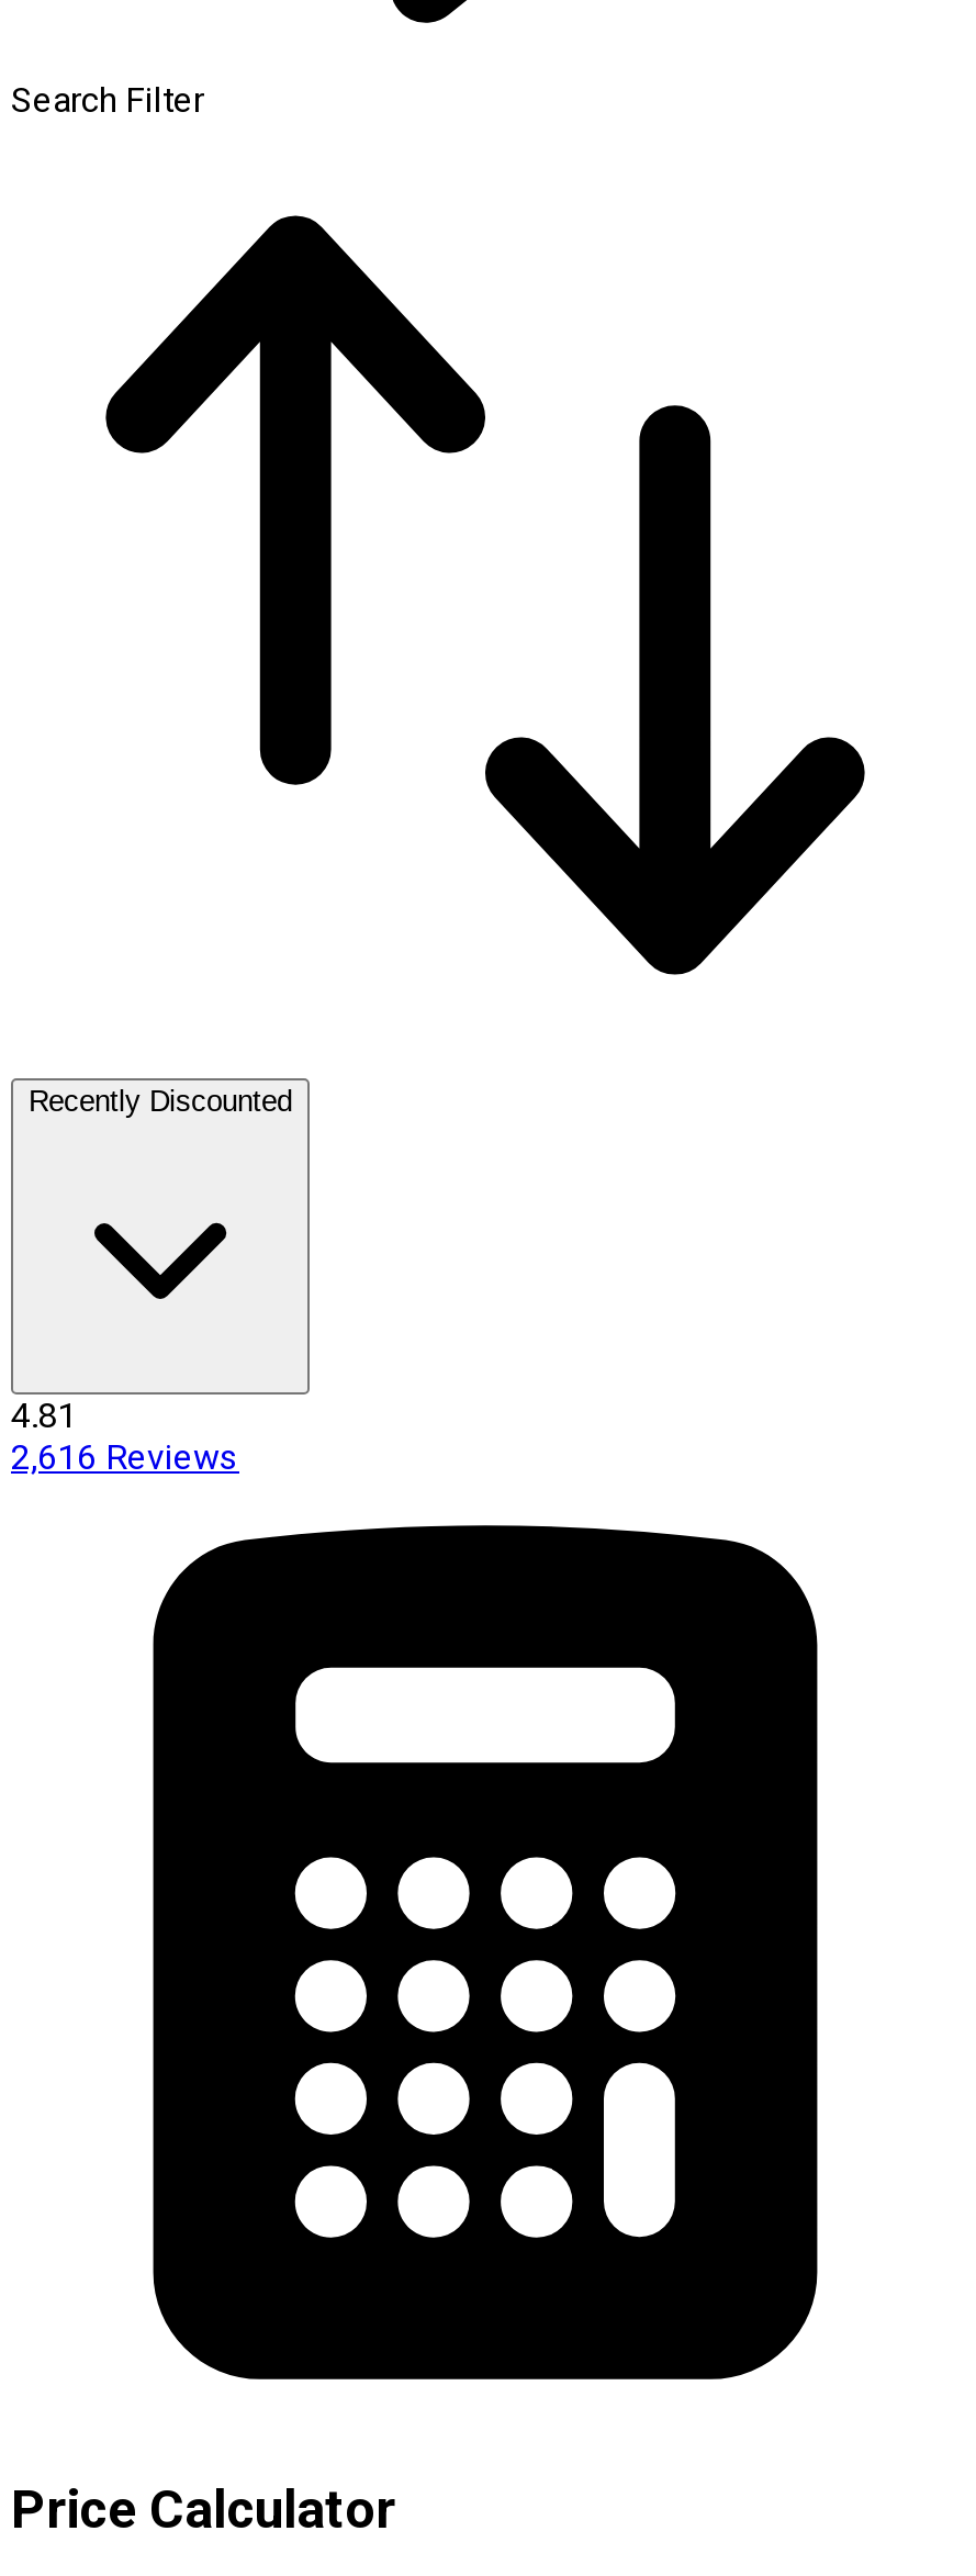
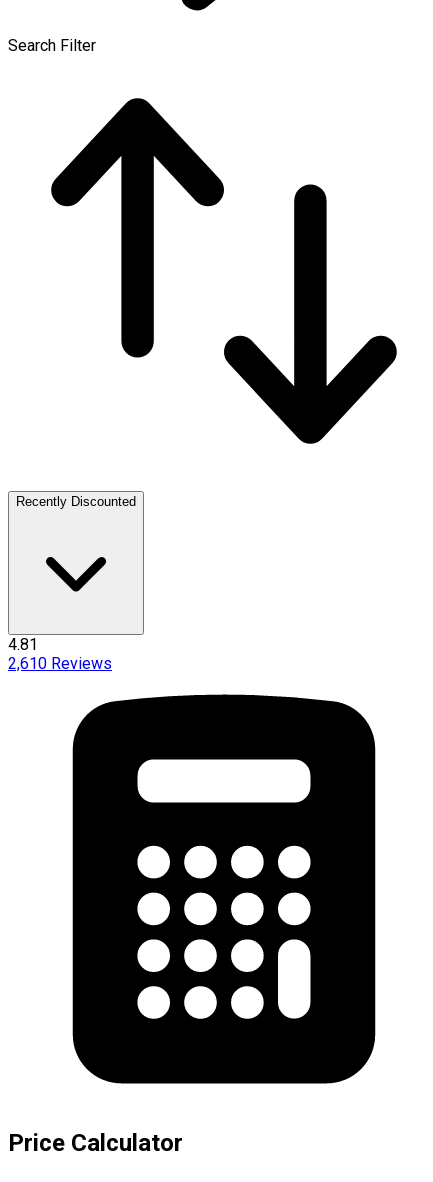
- 2,616 Reviews
+ 2,610 Reviews
